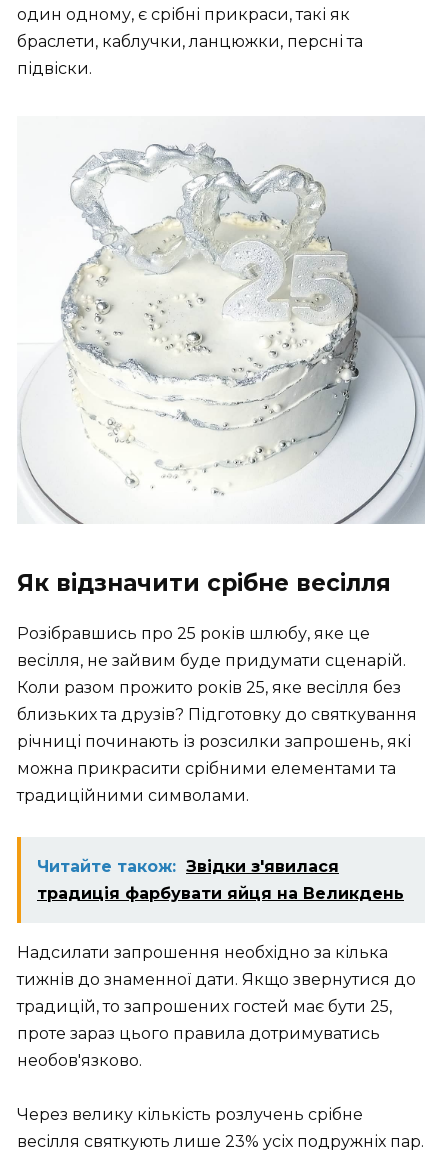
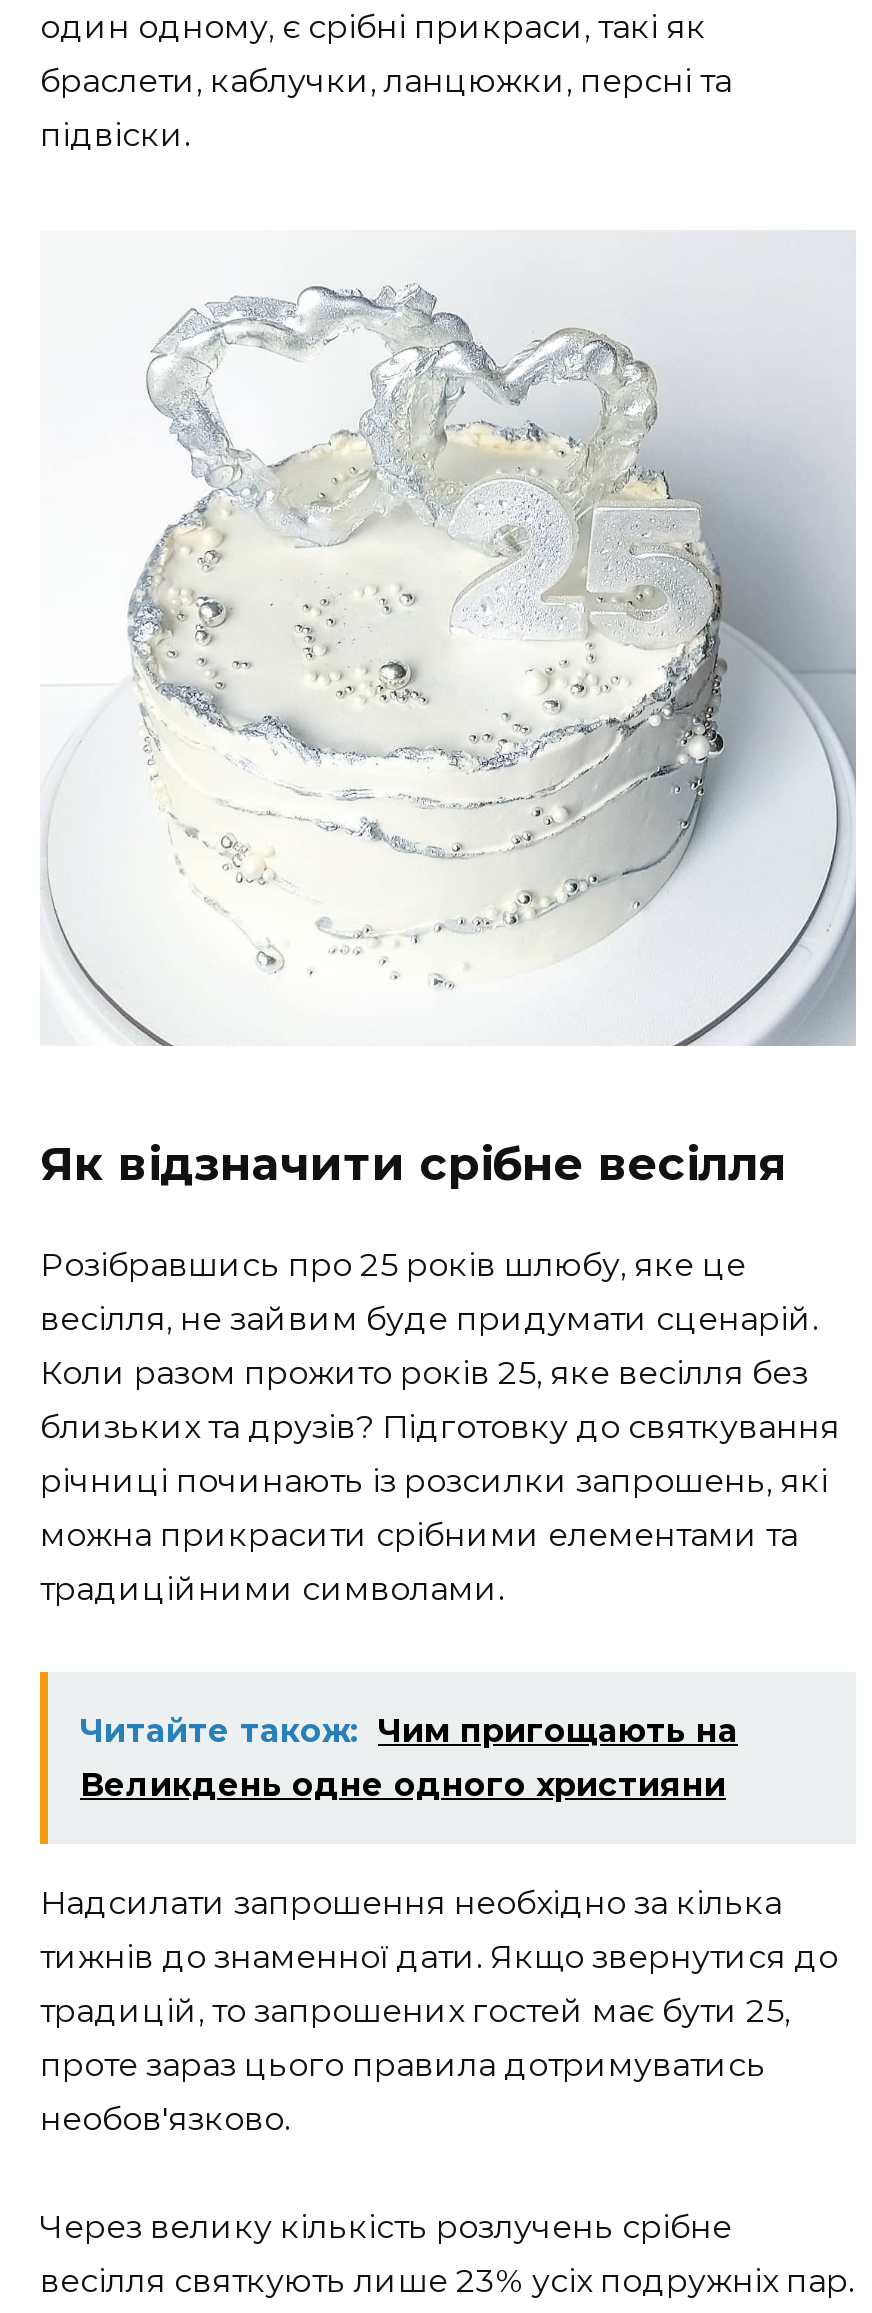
- Читайте також: Звідки з'явилася
- традиція фарбувати яйця на Великдень
+ Читайте також: Чим пригощають на
+ Великдень одне одного християни
